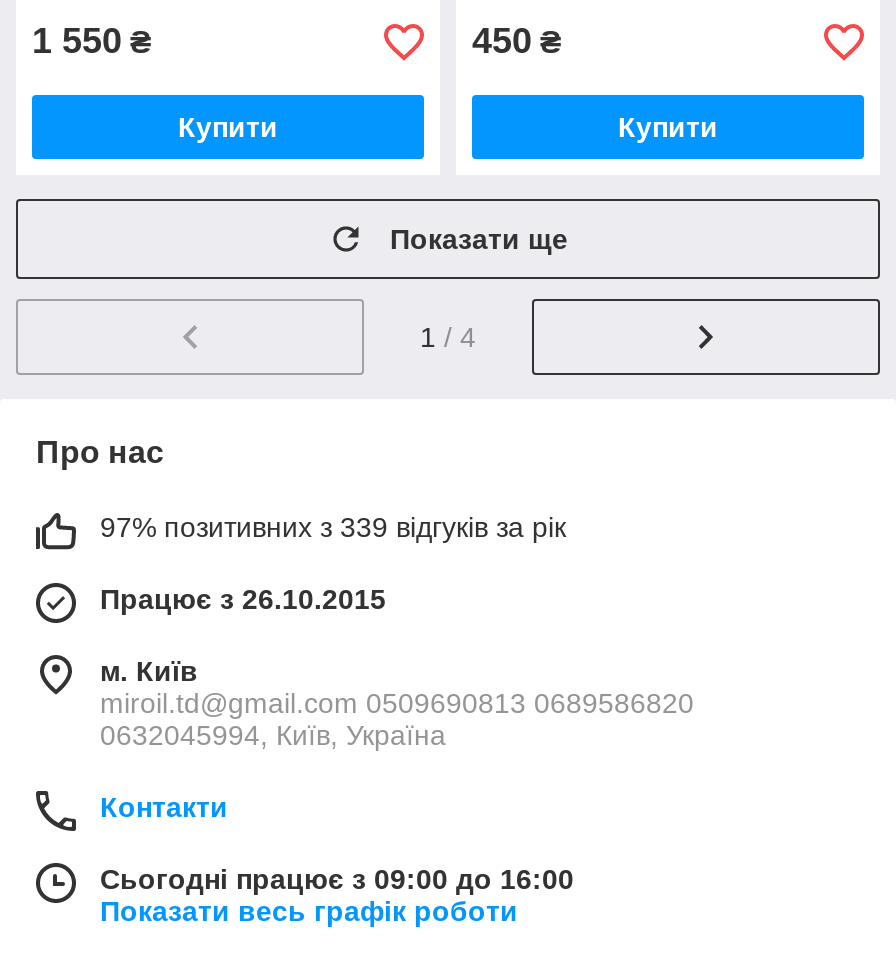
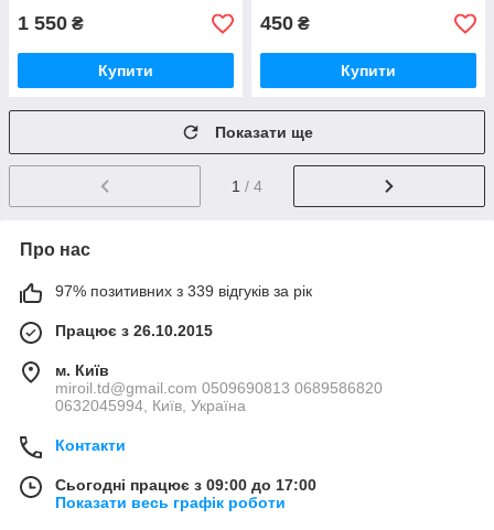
- Сьогодні працює з 09:00 до 16:00
+ Сьогодні працює з 09:00 до 17:00
